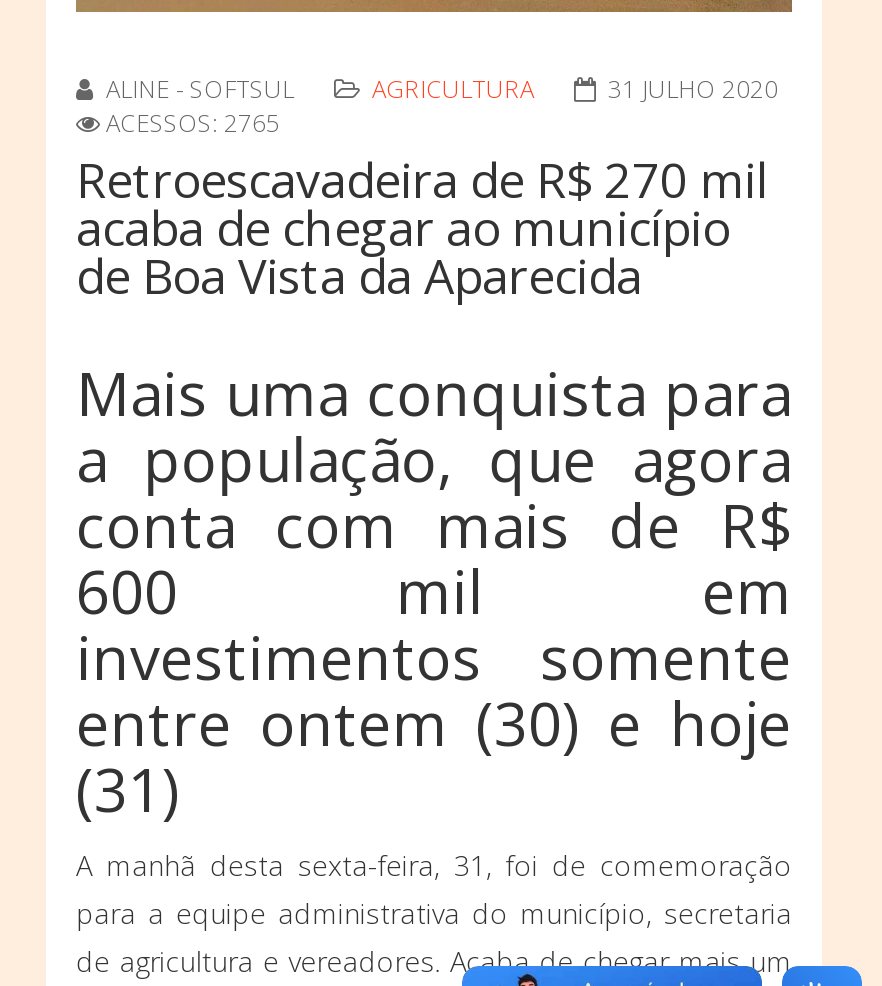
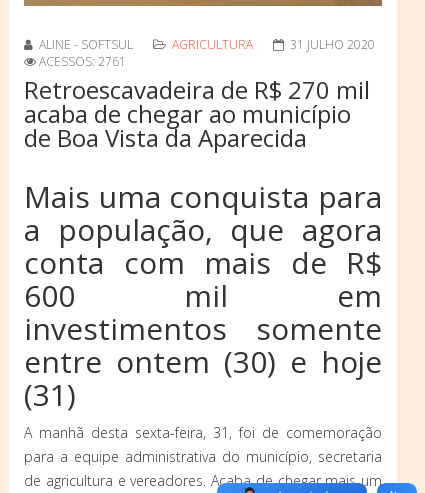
- ACESSOS: 2765
+ ACESSOS: 2761
